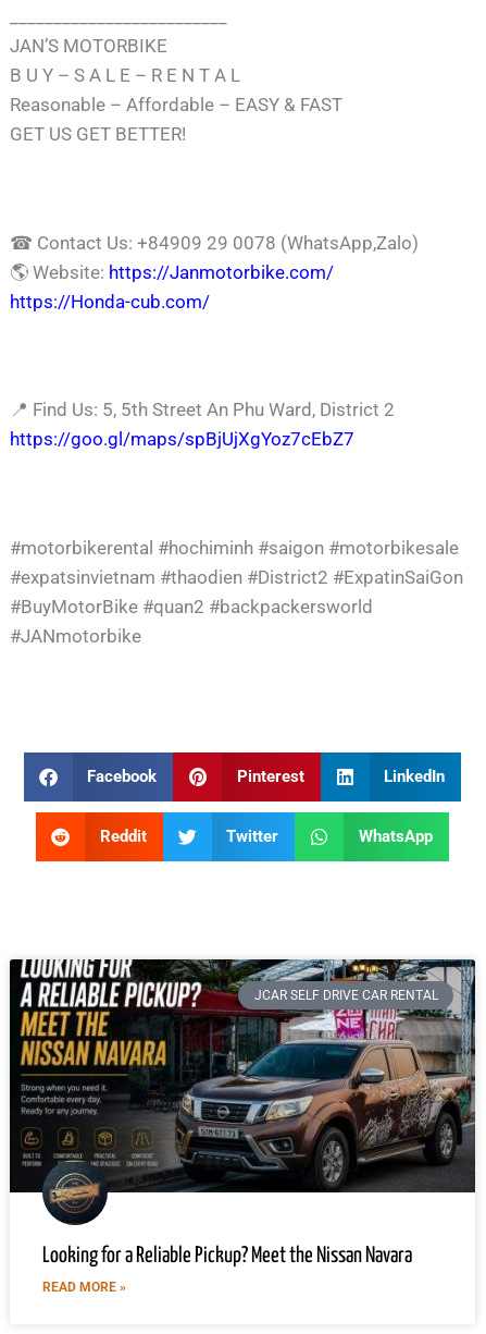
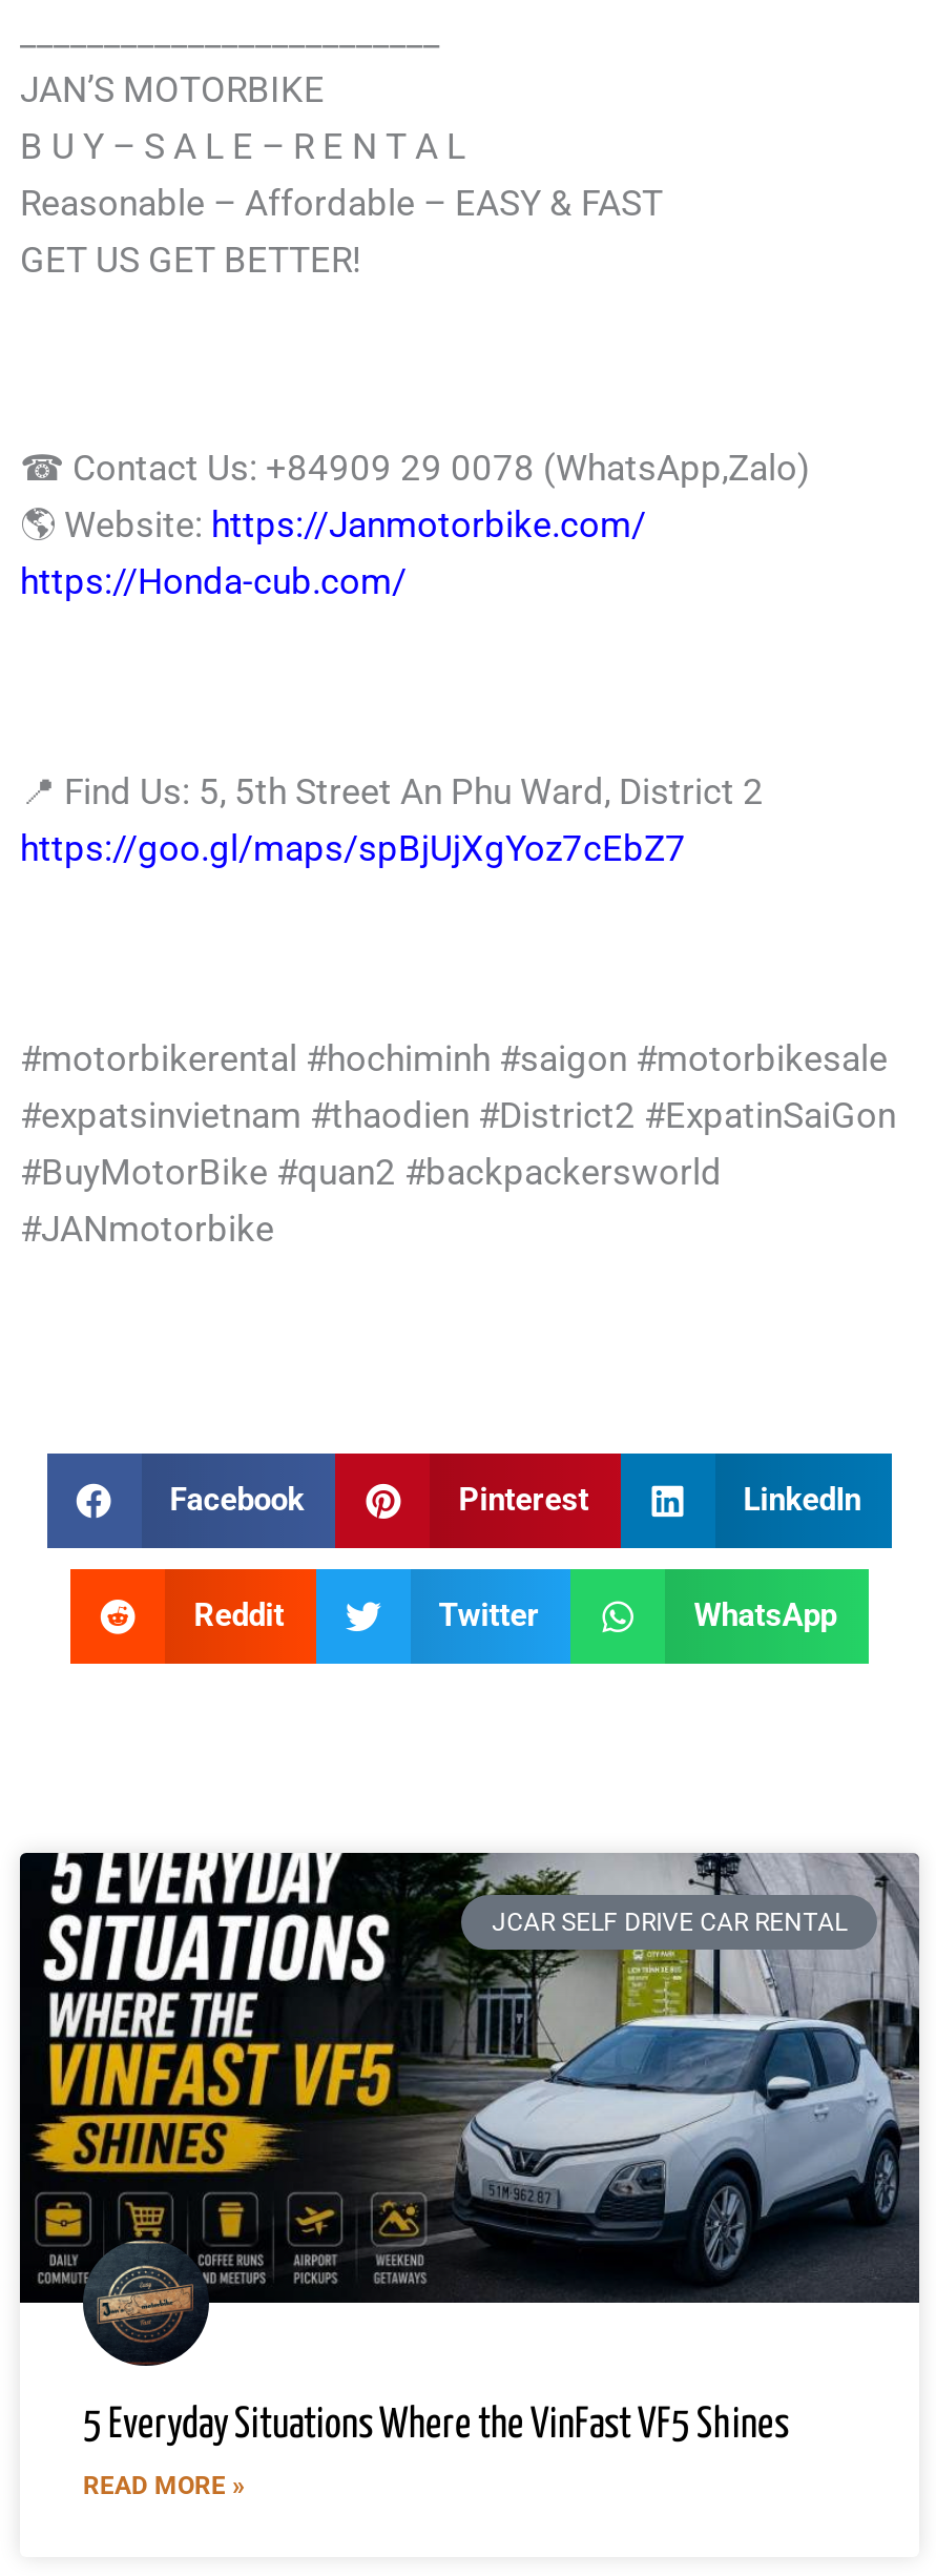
- [image]
+ [image]

- Looking for a Reliable Pickup? Meet the Nissan Navara
+ 5 Everyday Situations Where the VinFast VF5 Shines
